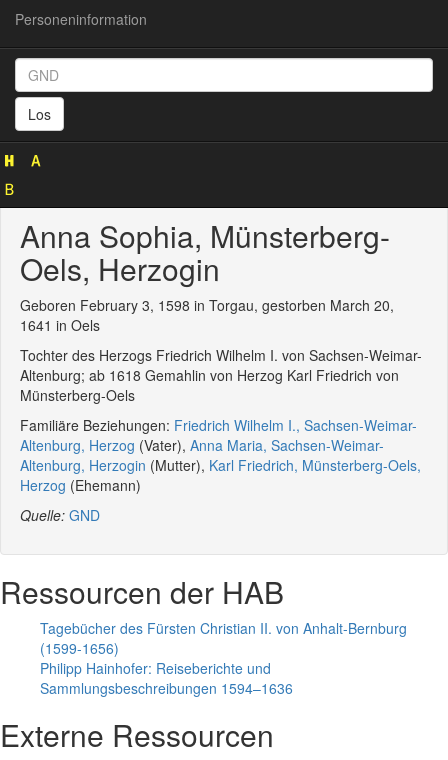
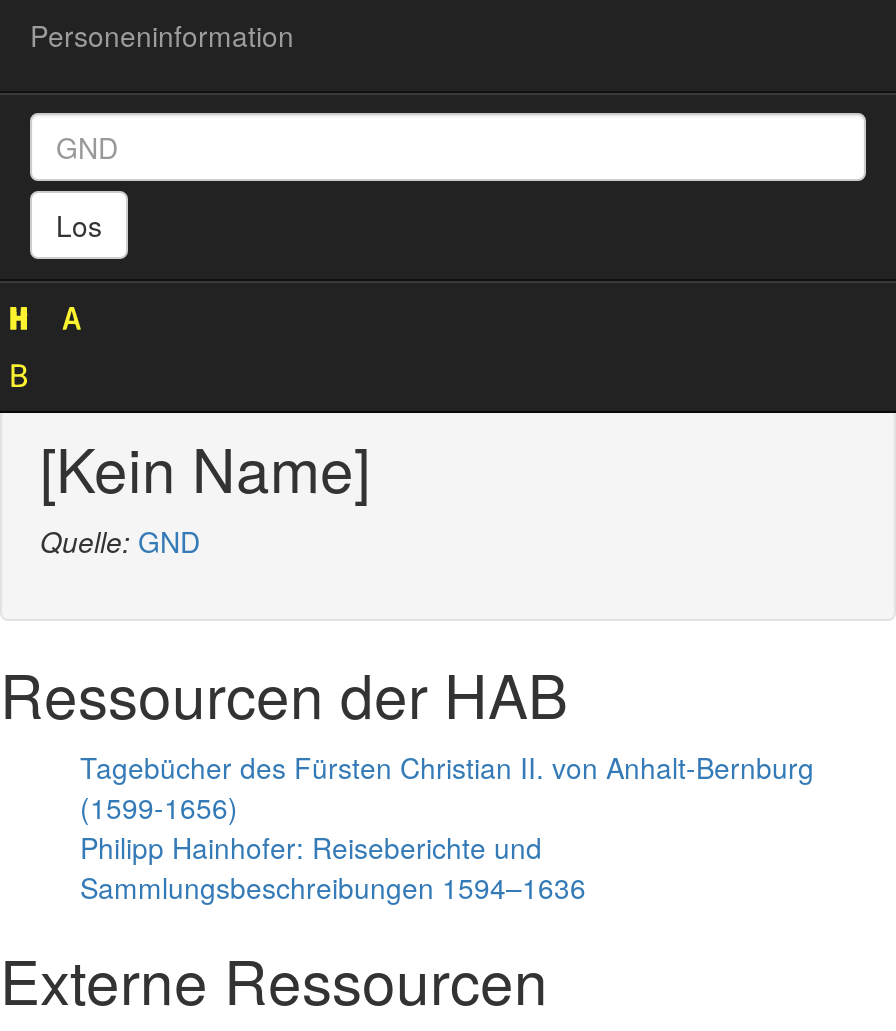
- Anna Sophia, Münsterberg-
- Oels, Herzogin
- Geboren February 3, 1598 in Torgau, gestorben March 20,
- 1641 in Oels
- Tochter des Herzogs Friedrich Wilhelm I. von Sachsen-Weimar-
- Altenburg; ab 1618 Gemahlin von Herzog Karl Friedrich von
- Münsterberg-Oels
- Familiäre Beziehungen: Friedrich Wilhelm I., Sachsen-Weimar-
- Altenburg, Herzog (Vater), Anna Maria, Sachsen-Weimar-
- Altenburg, Herzogin (Mutter), Karl Friedrich, Münsterberg-Oels,
- Herzog (Ehemann)
+ [Kein Name]
